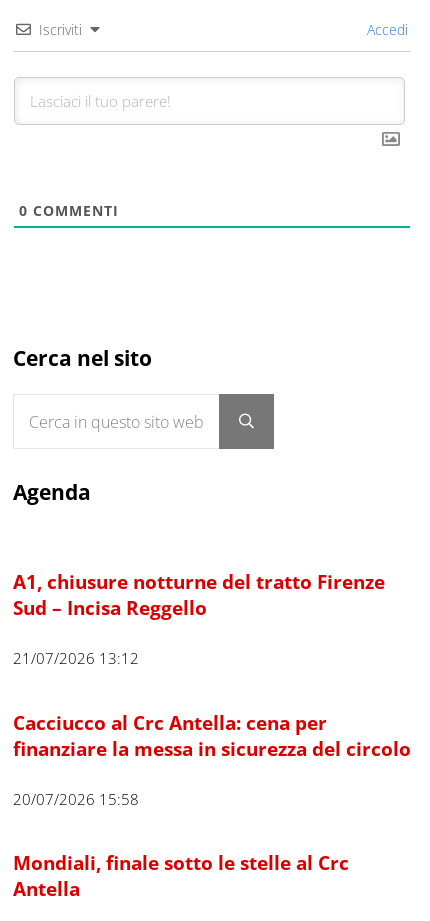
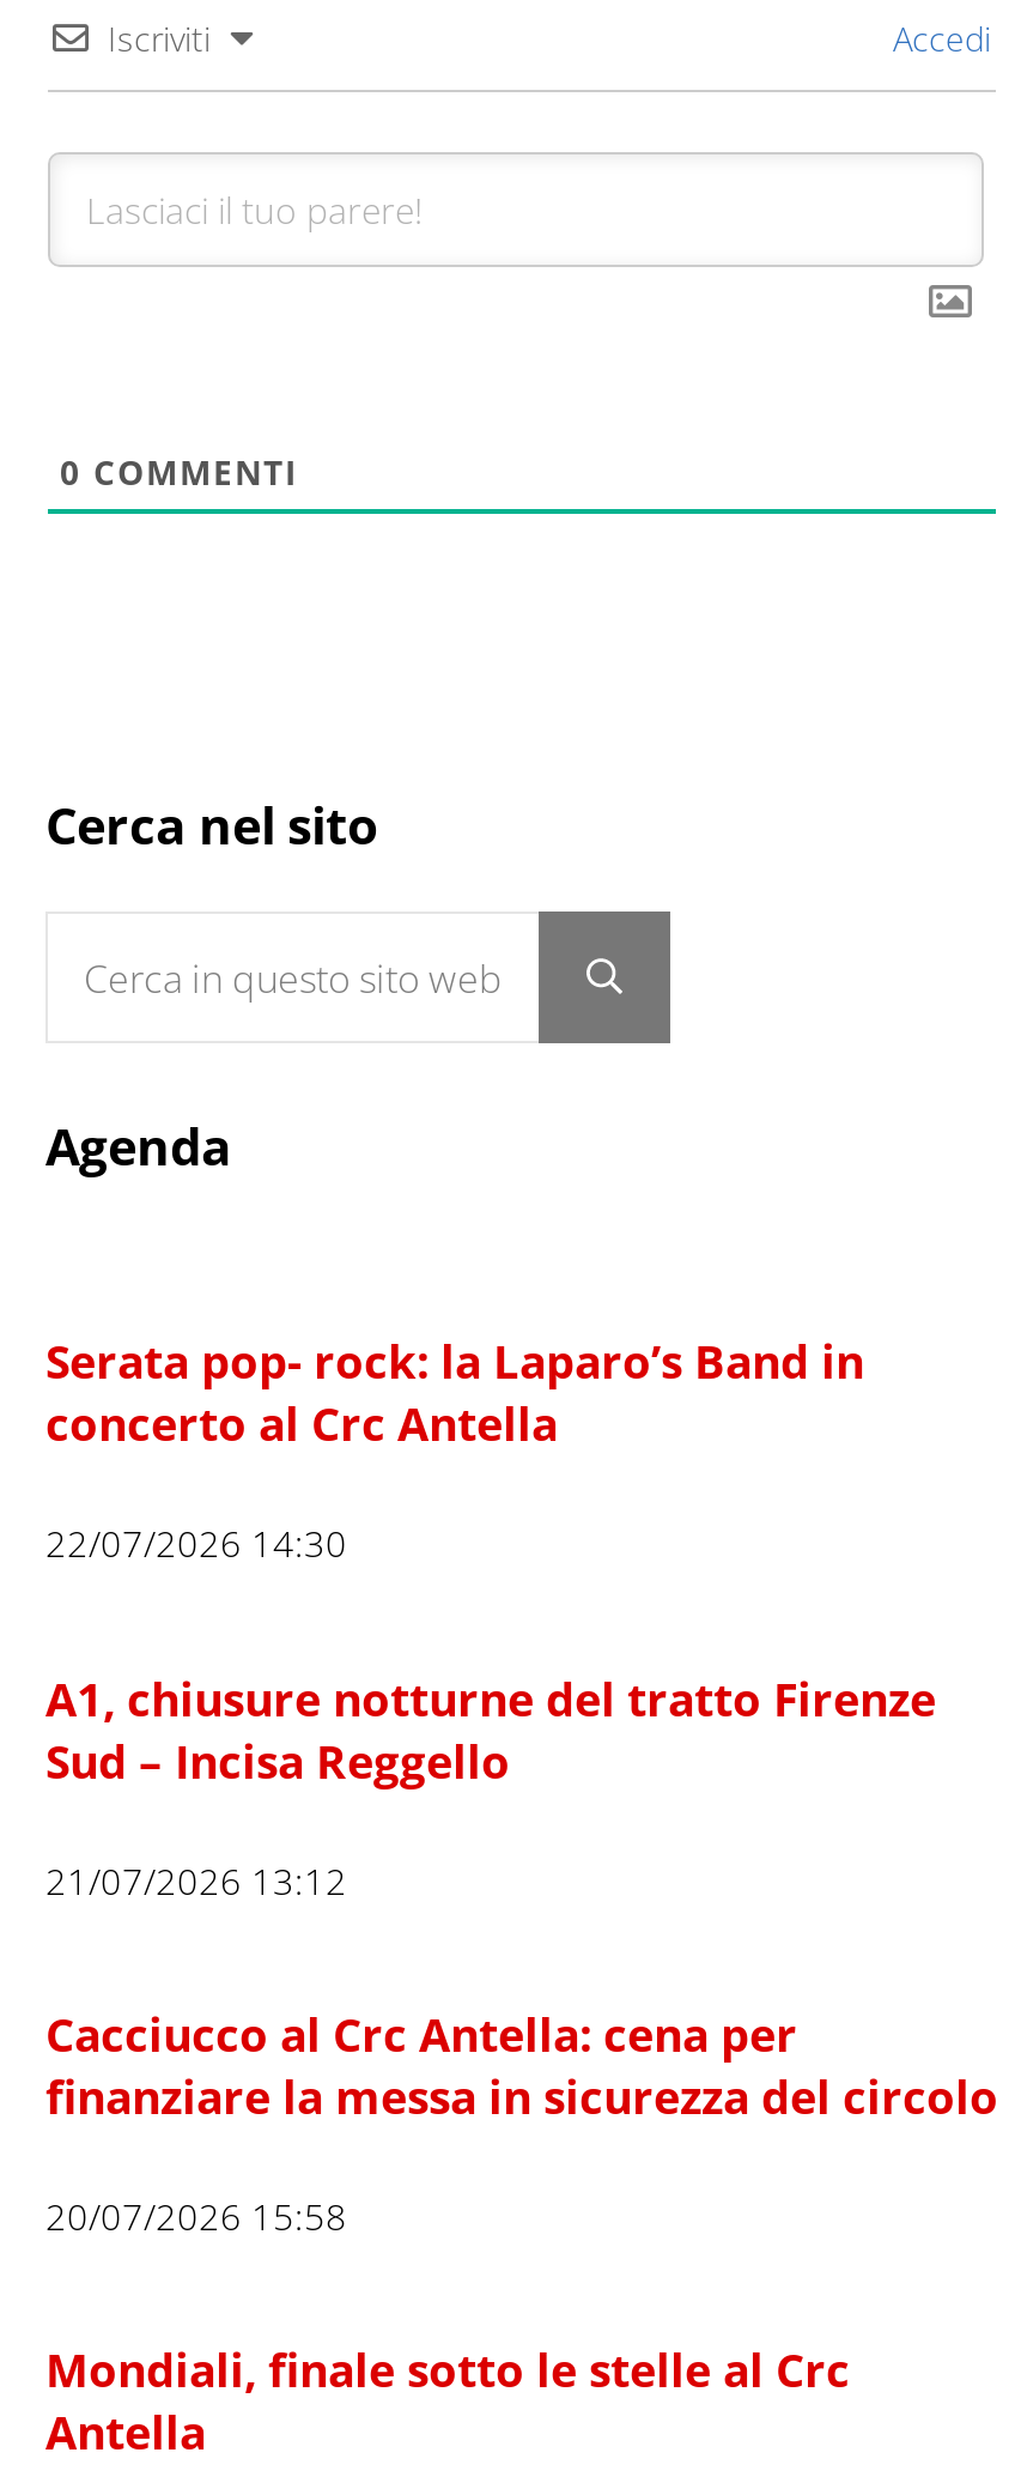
+ Serata pop- rock: la Laparo’s Band in
+ concerto al Crc Antella
+ 22/07/2026 14:30
